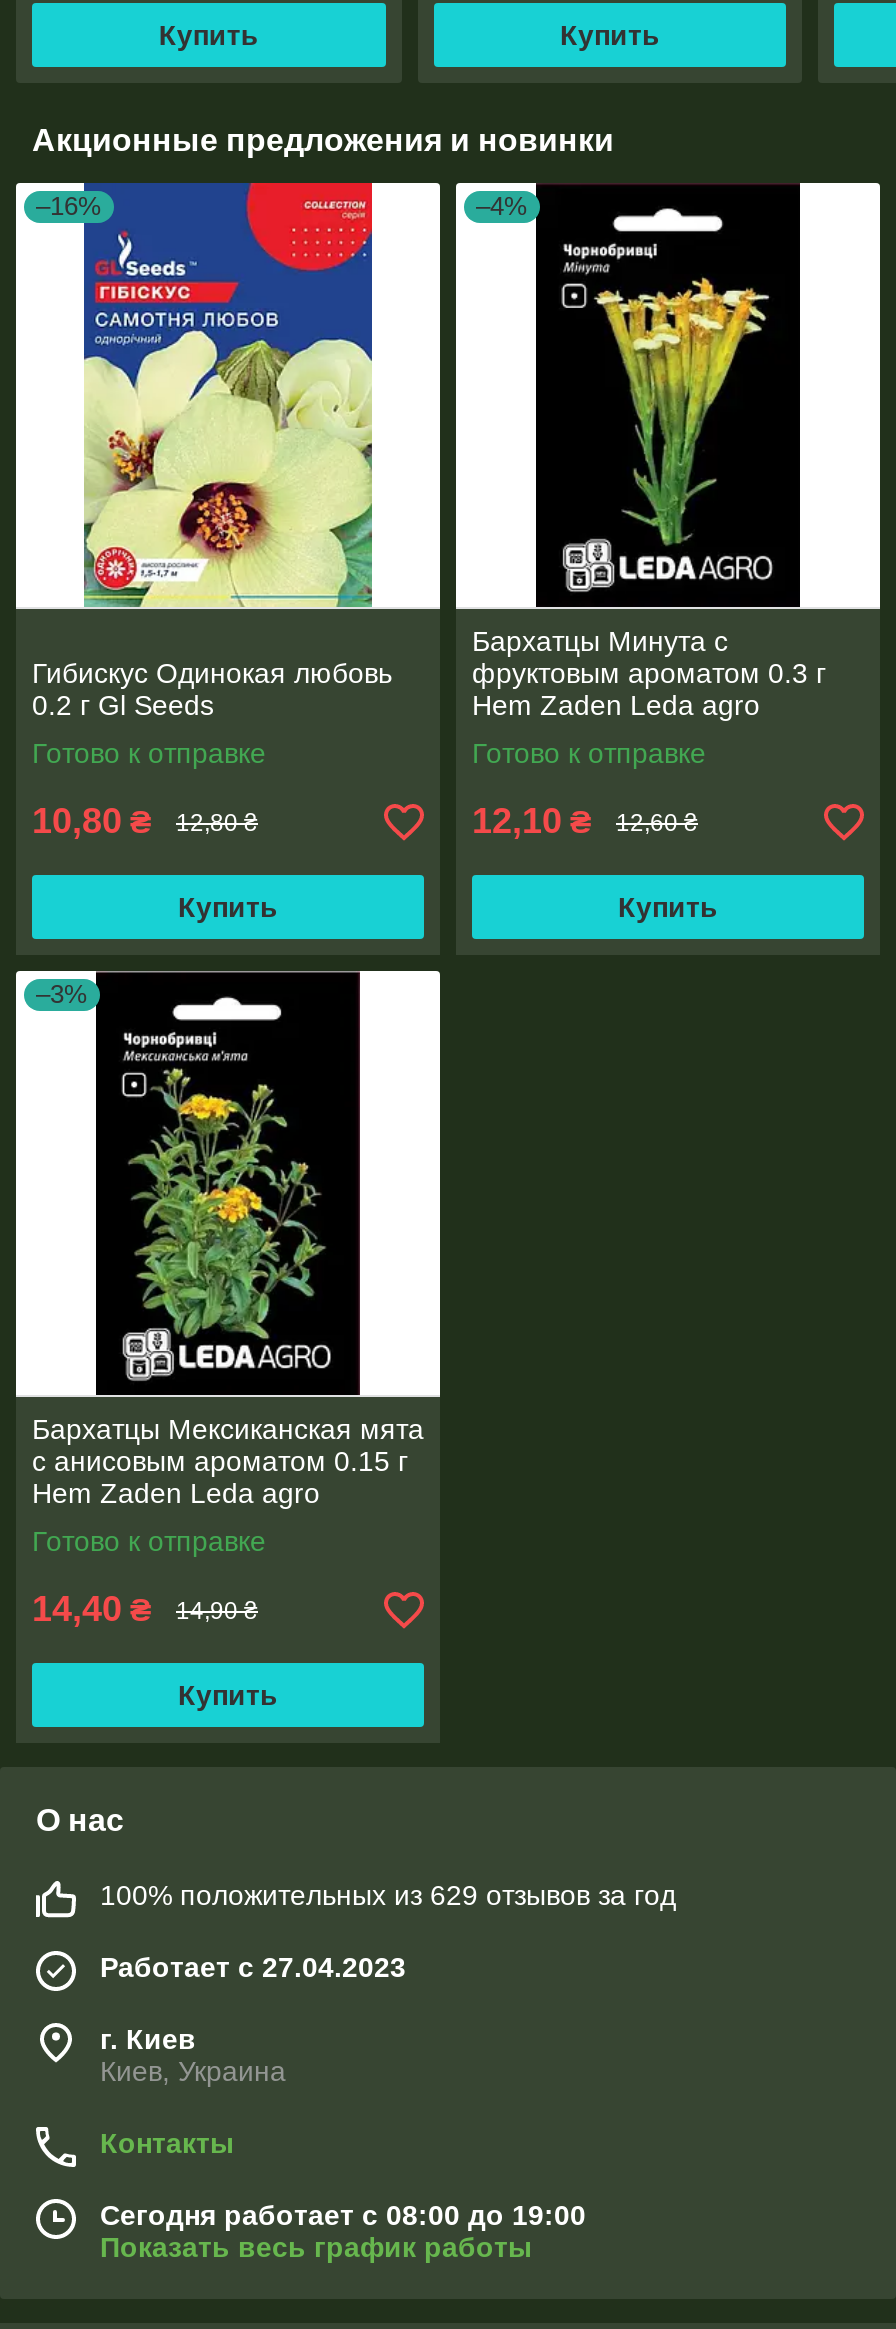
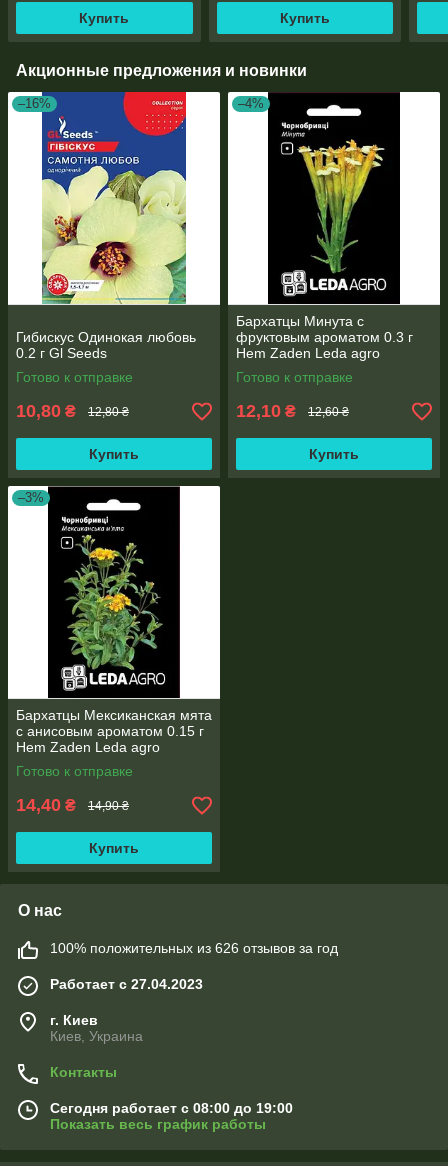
- 100% положительных из 629 отзывов за год
+ 100% положительных из 626 отзывов за год
